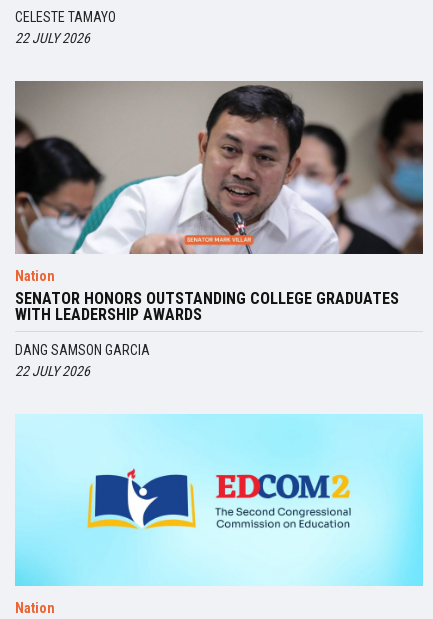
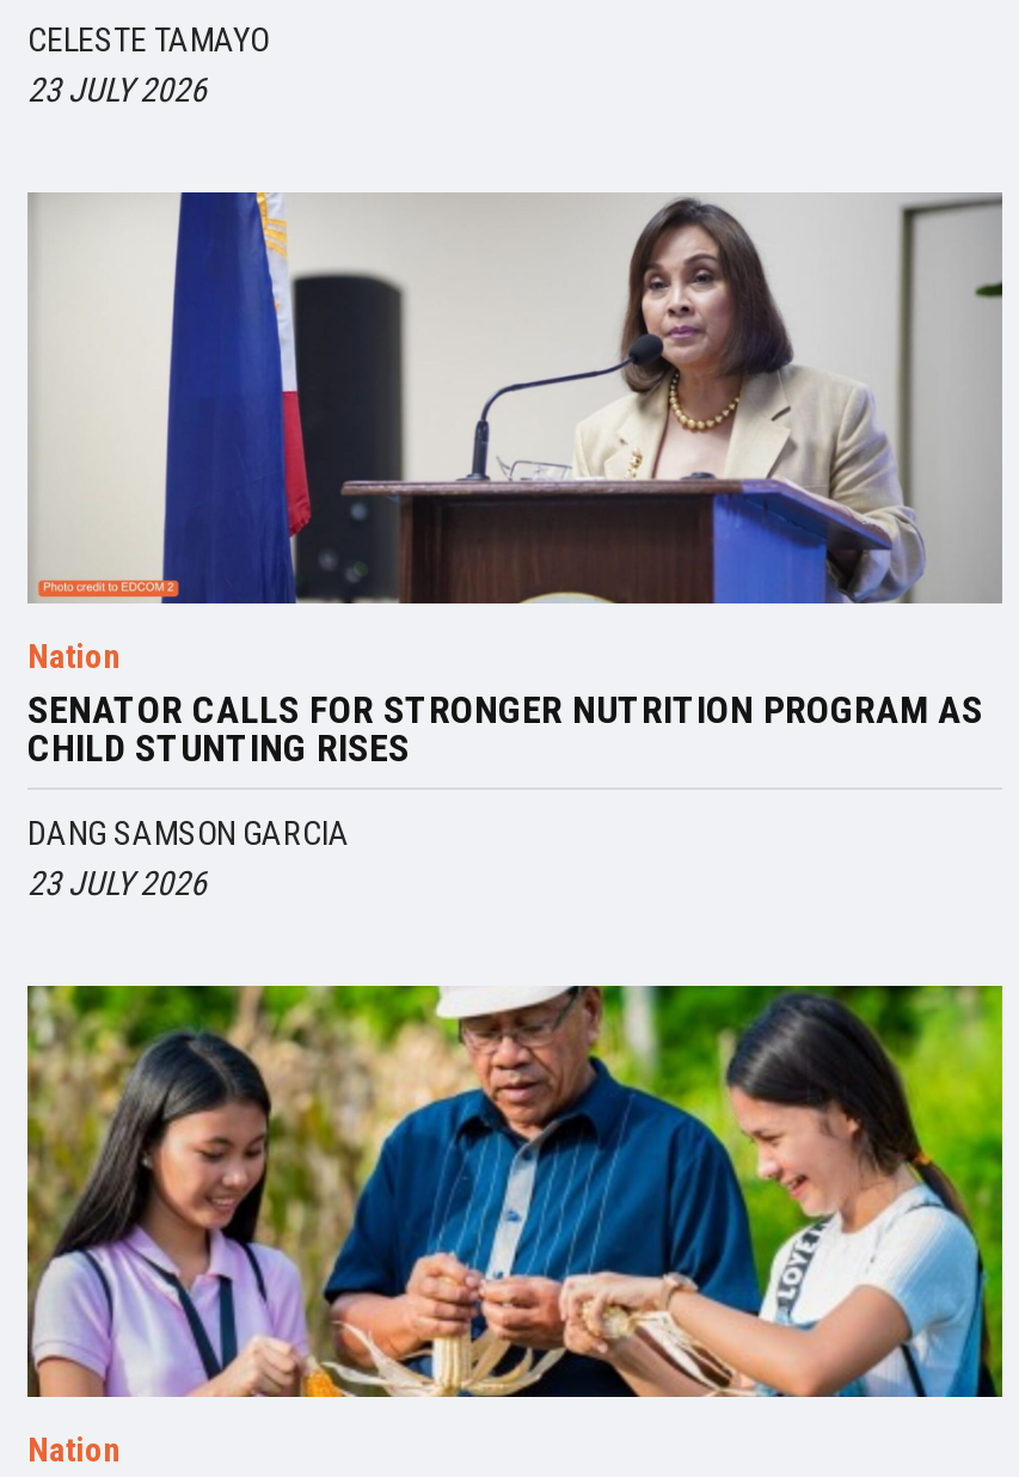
- 22 JULY 2026
+ 23 JULY 2026

- [image]
- SENATOR HONORS OUTSTANDING COLLEGE GRADUATES
- WITH LEADERSHIP AWARDS
+ [image]
+ SENATOR CALLS FOR STRONGER NUTRITION PROGRAM AS
+ CHILD STUNTING RISES

- 22 JULY 2026
+ 23 JULY 2026

- [image]
+ [image]
